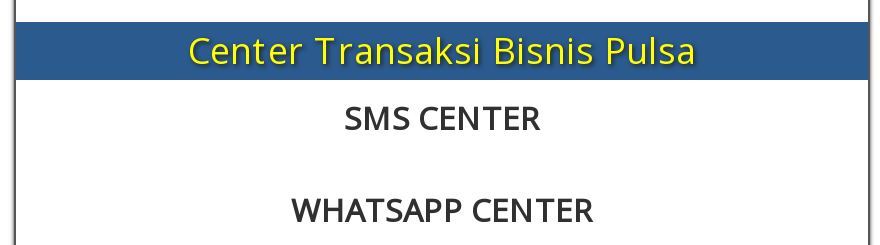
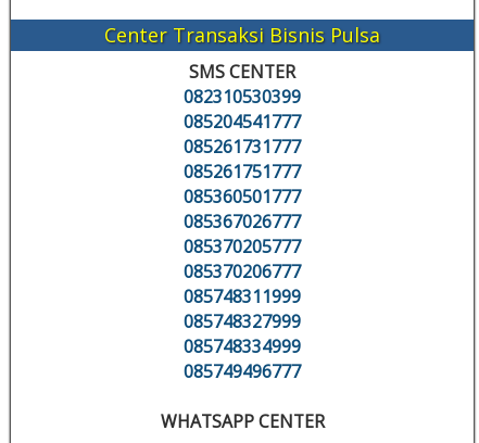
+ 082310530399
+ 085204541777
+ 085261731777
+ 085261751777
+ 085360501777
+ 085367026777
+ 085370205777
+ 085370206777
+ 085748311999
+ 085748327999
+ 085748334999
+ 085749496777
